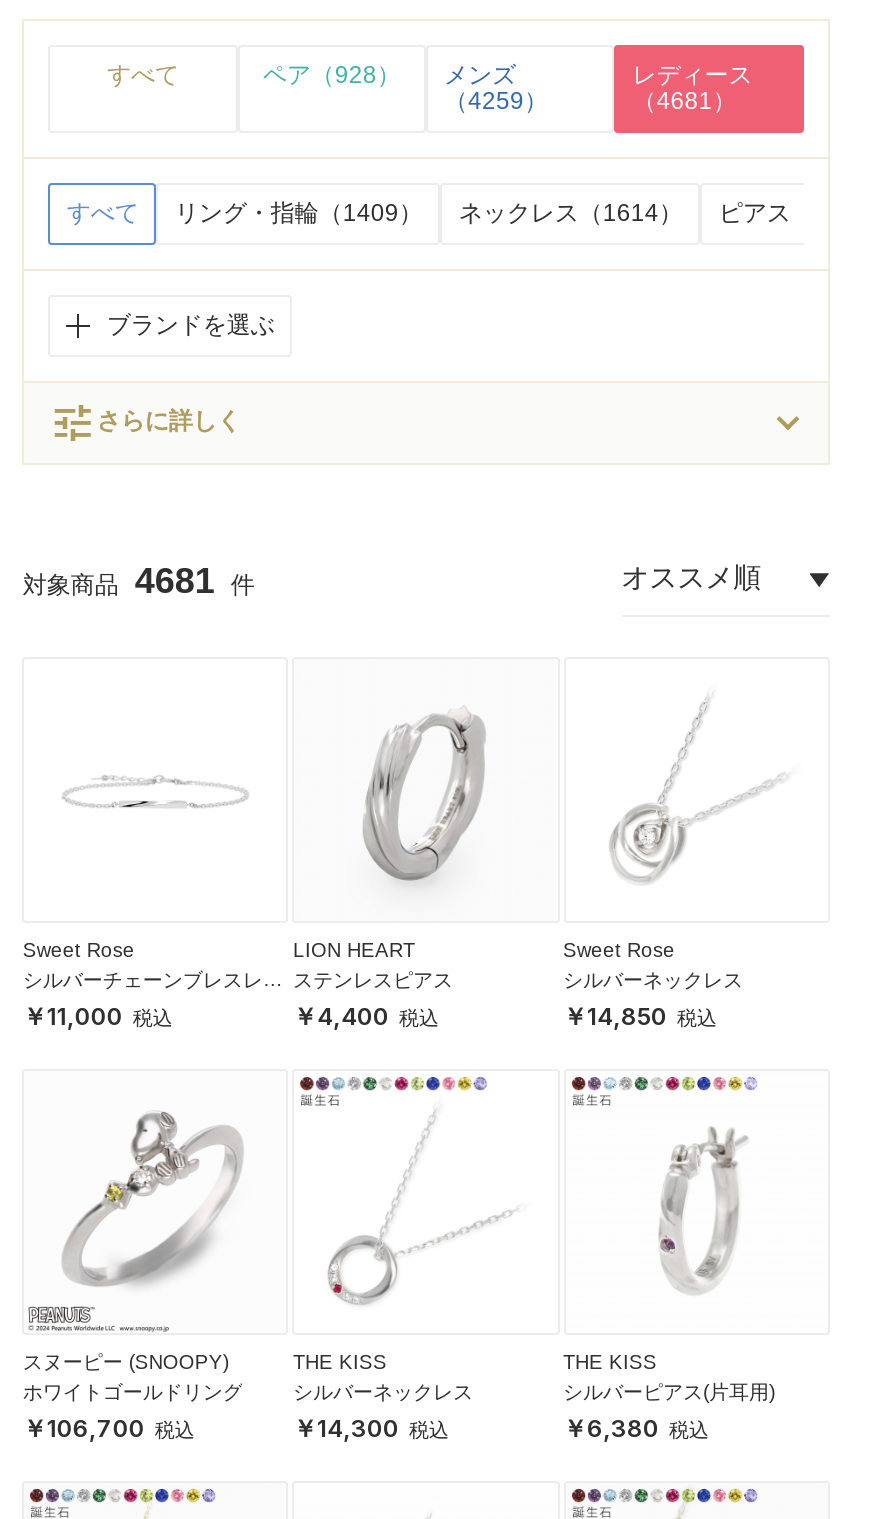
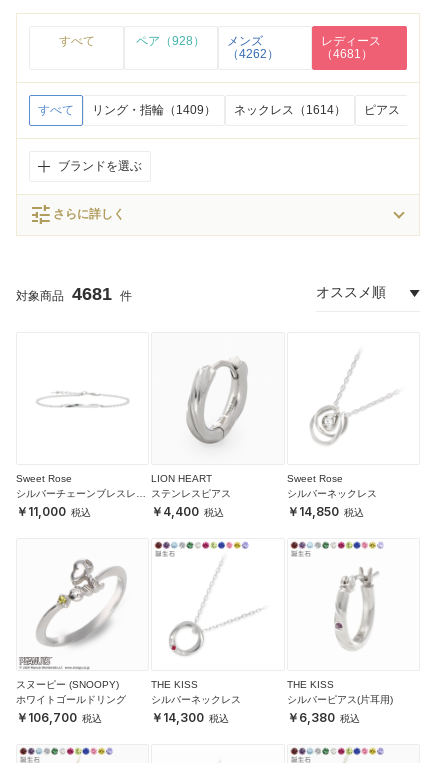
- （4259）
+ （4262）
